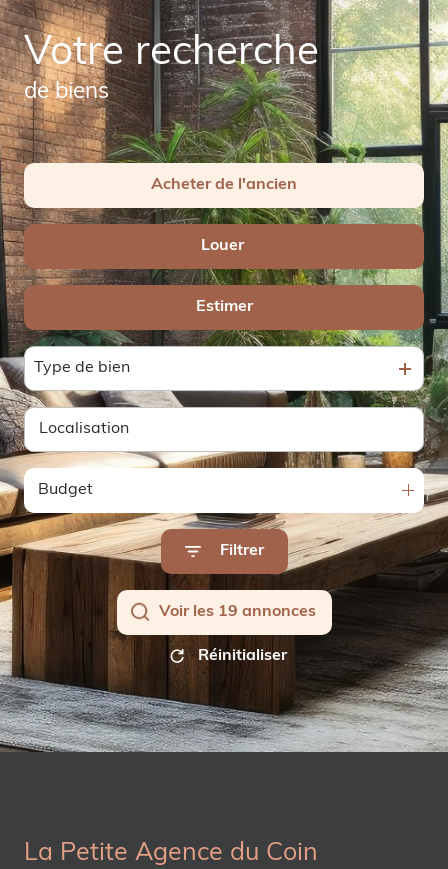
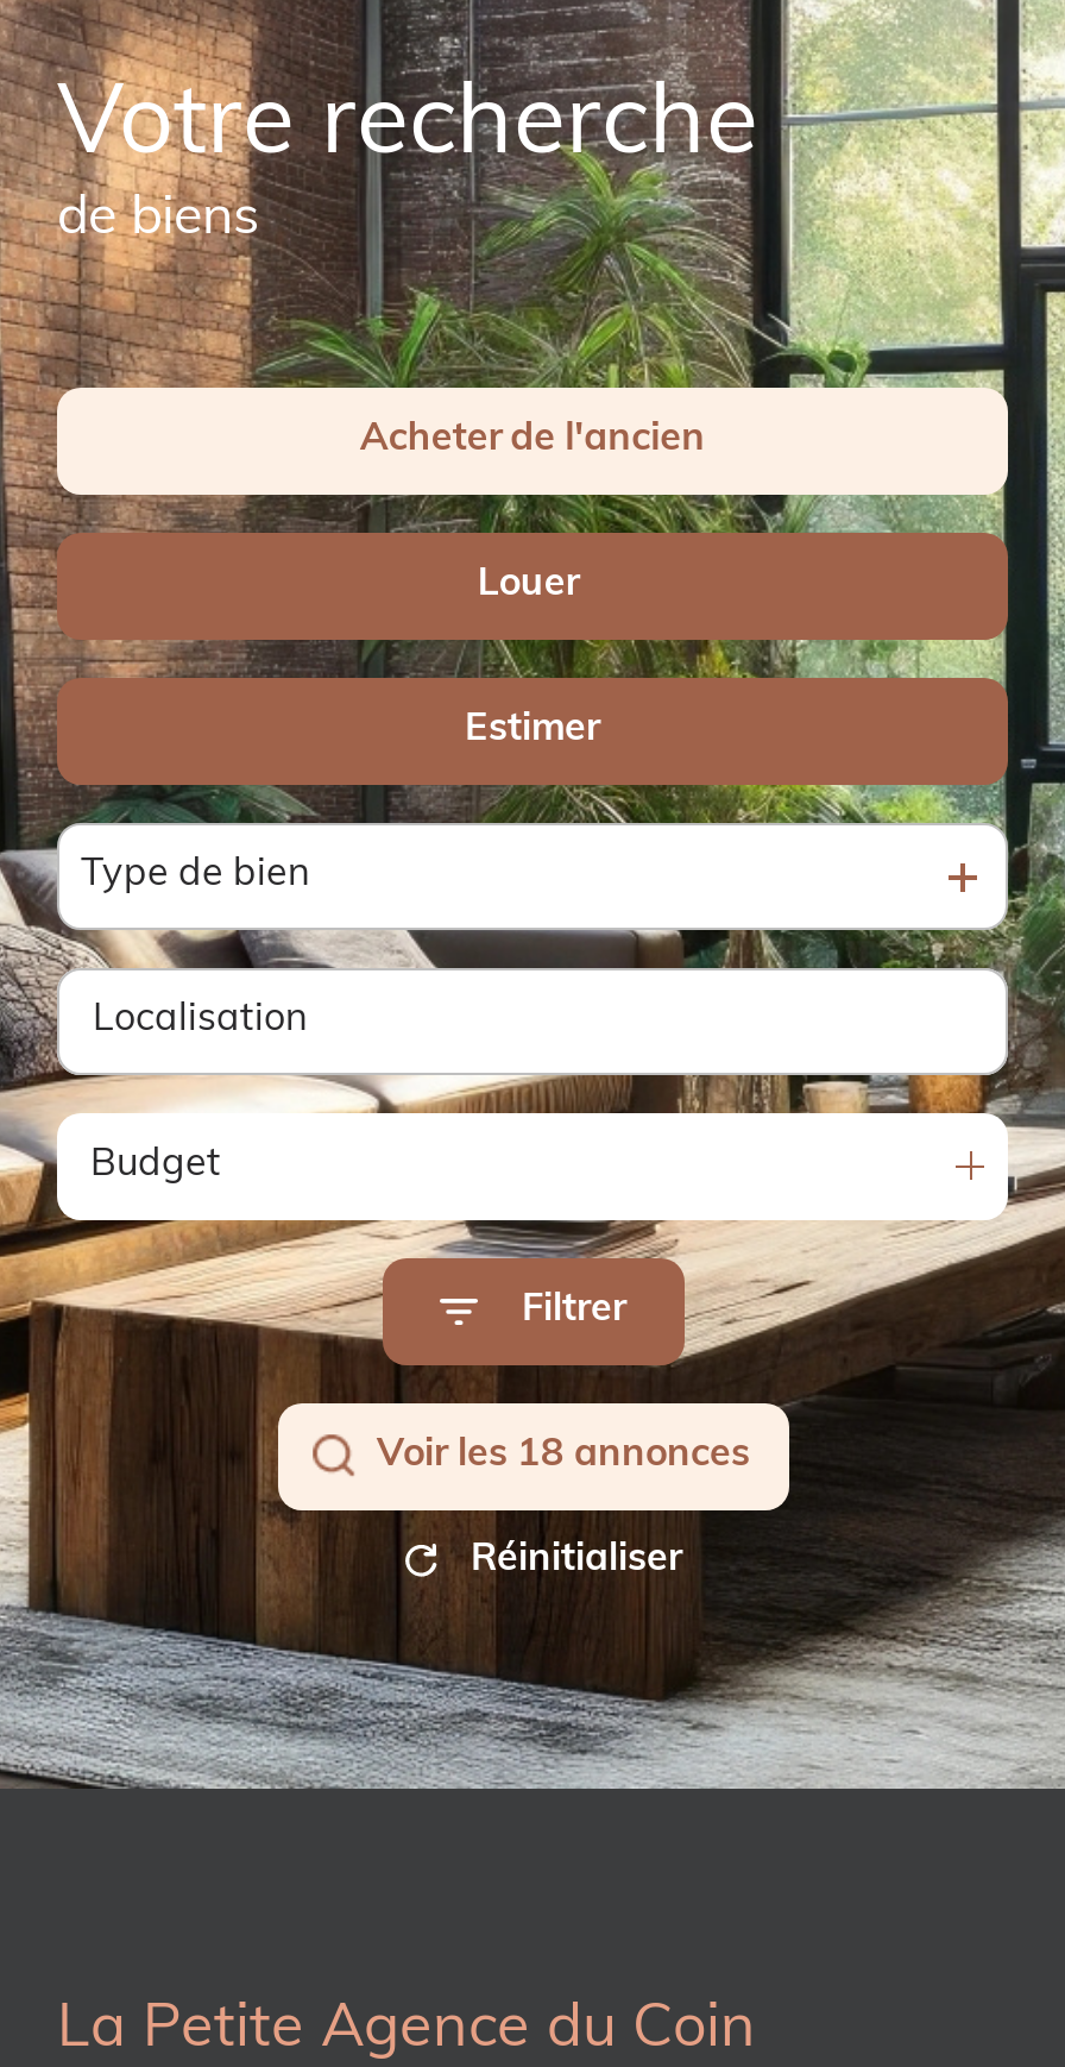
- Voir les 19 annonces
+ Voir les 18 annonces
